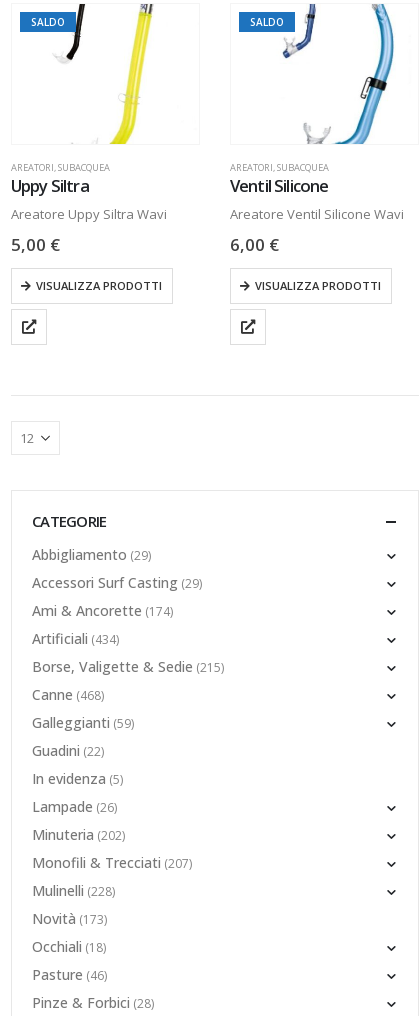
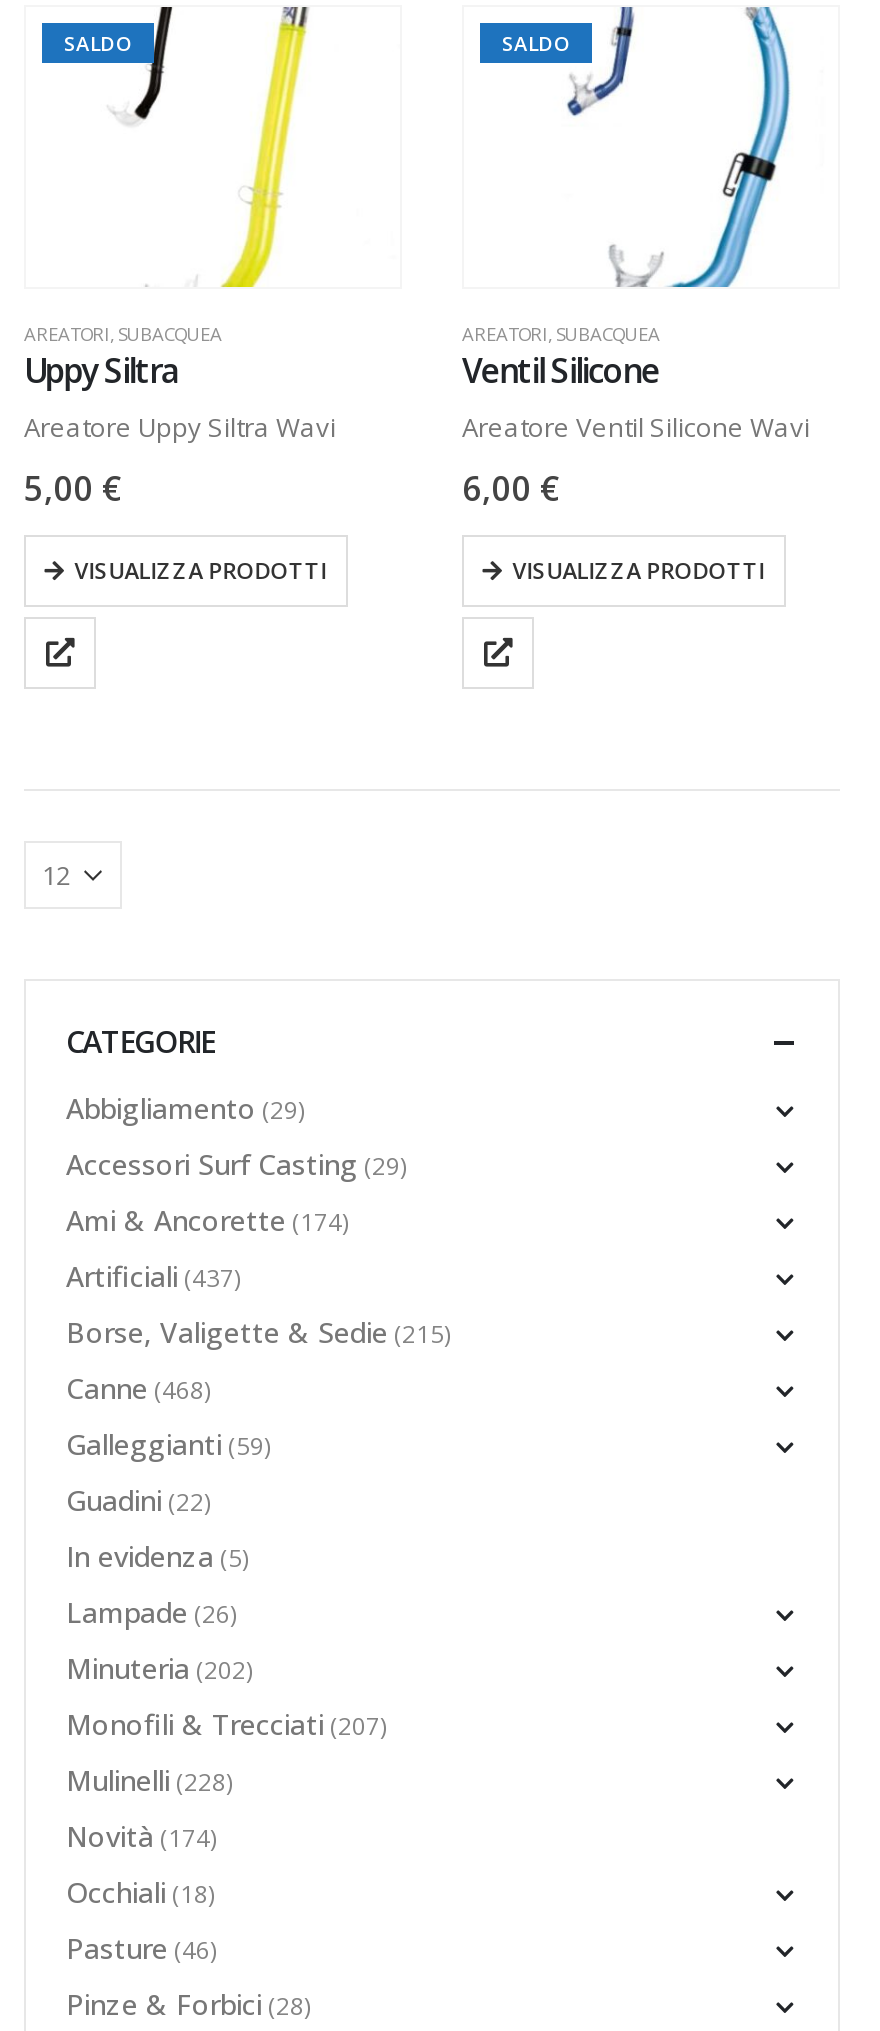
- Artificiali (434)
+ Artificiali (437)

- Novità (173)
+ Novità (174)
